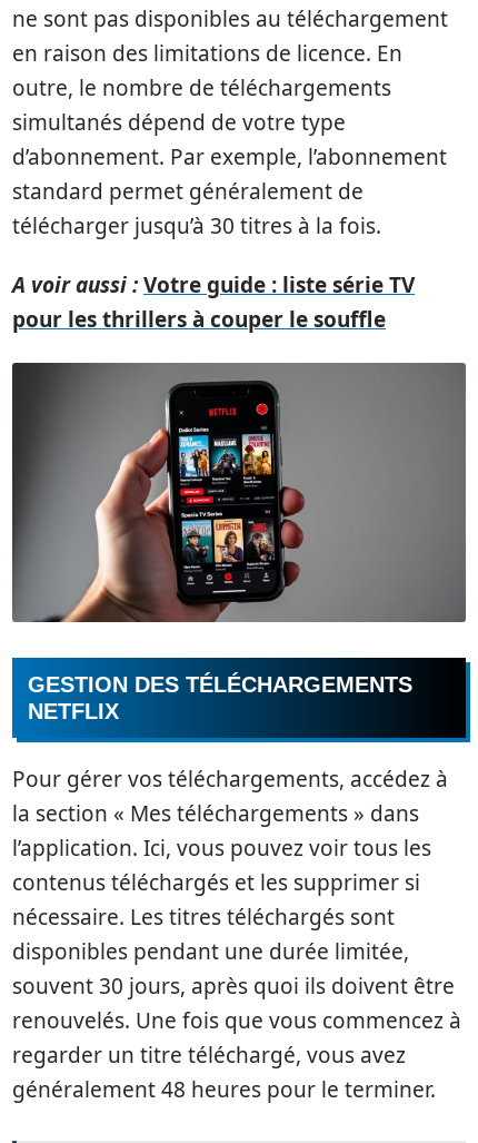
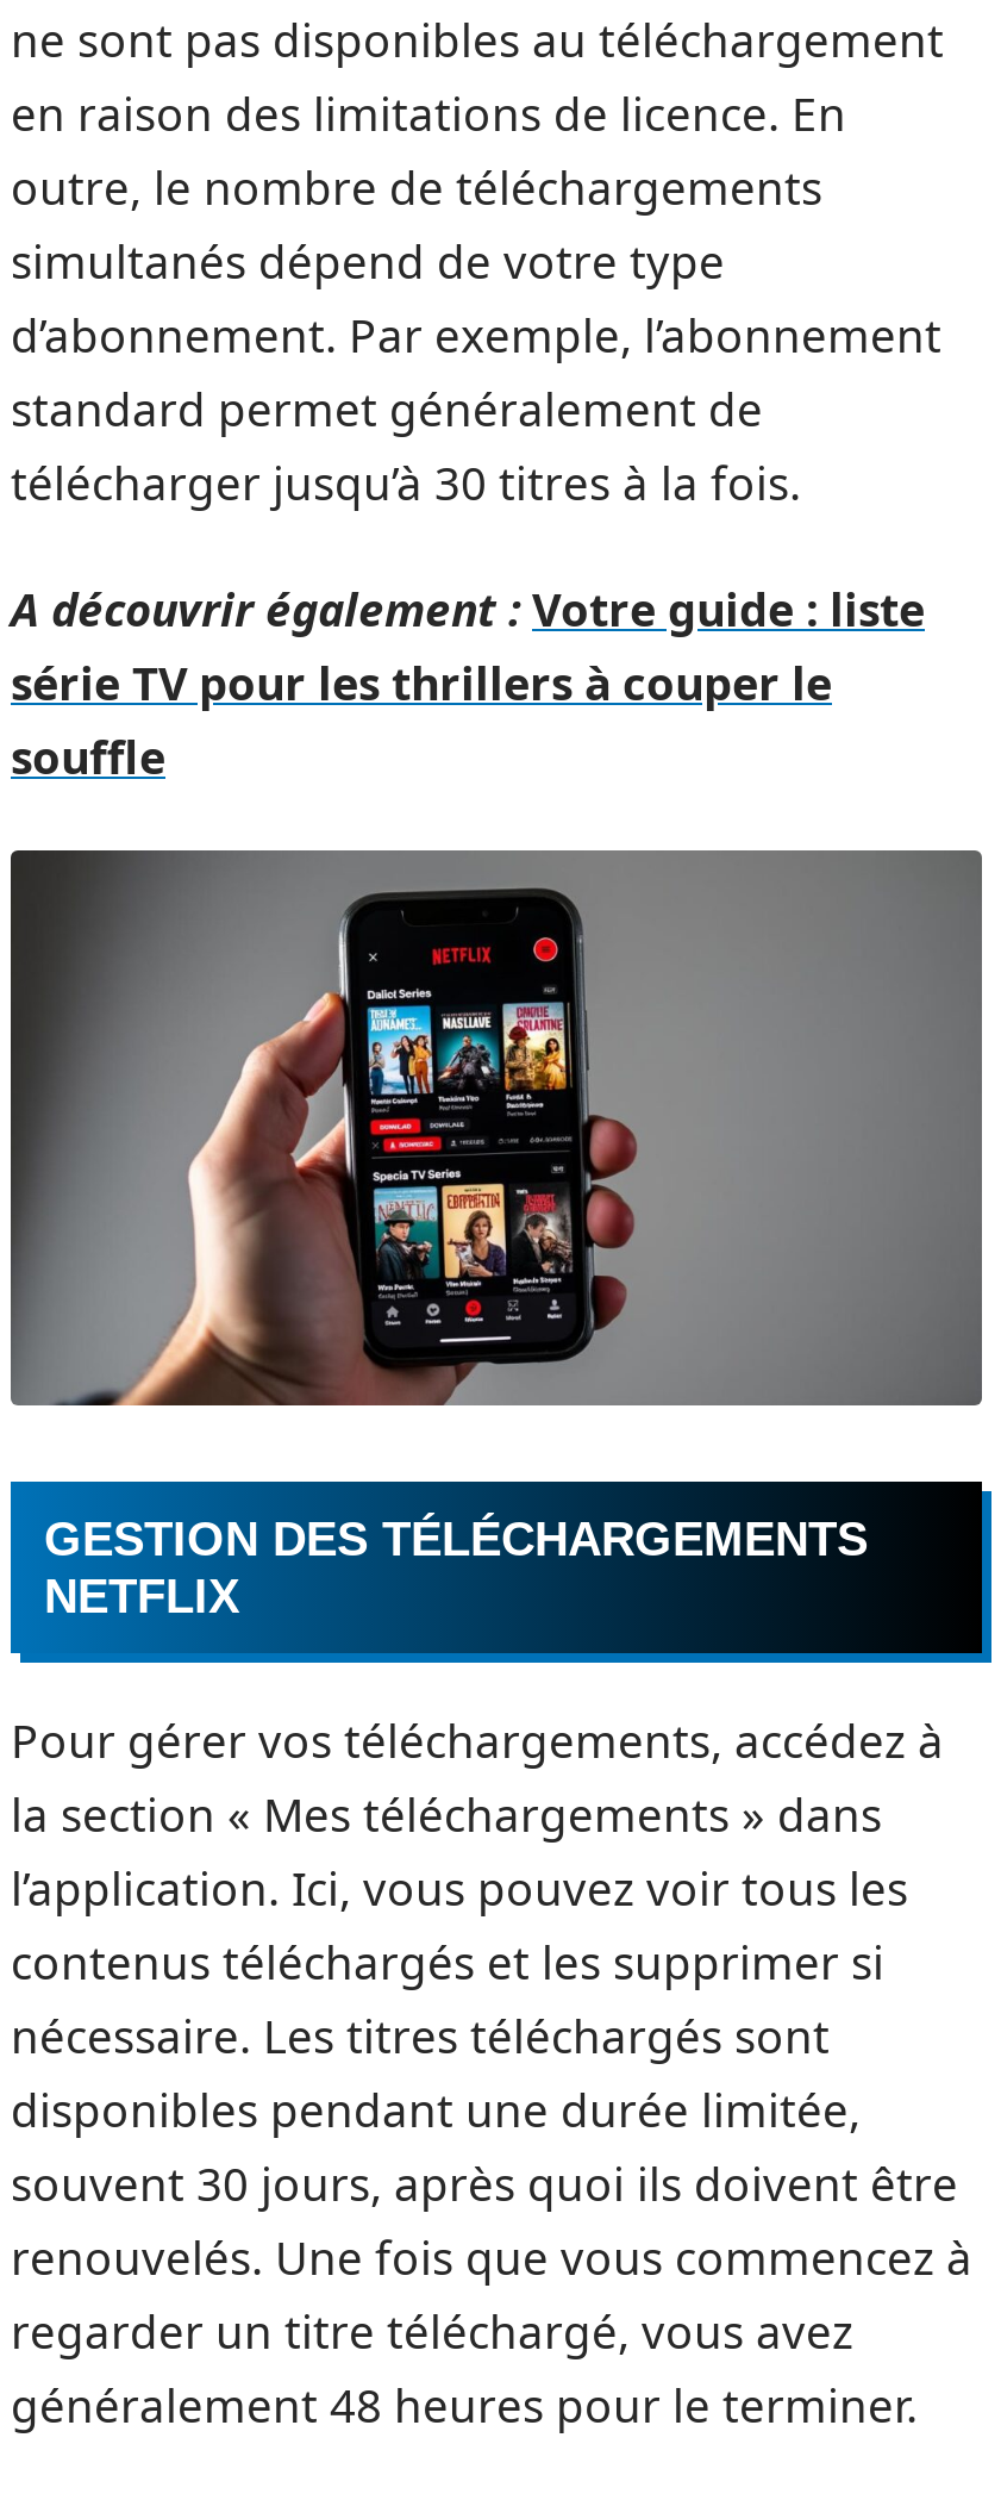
- A voir aussi : Votre guide : liste série TV
- pour les thrillers à couper le souffle
+ A découvrir également : Votre guide : liste
+ série TV pour les thrillers à couper le
+ souffle
